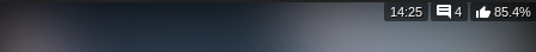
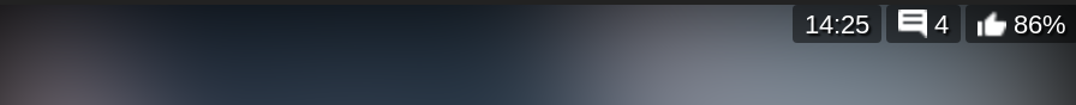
- 85.4%
+ 86%
